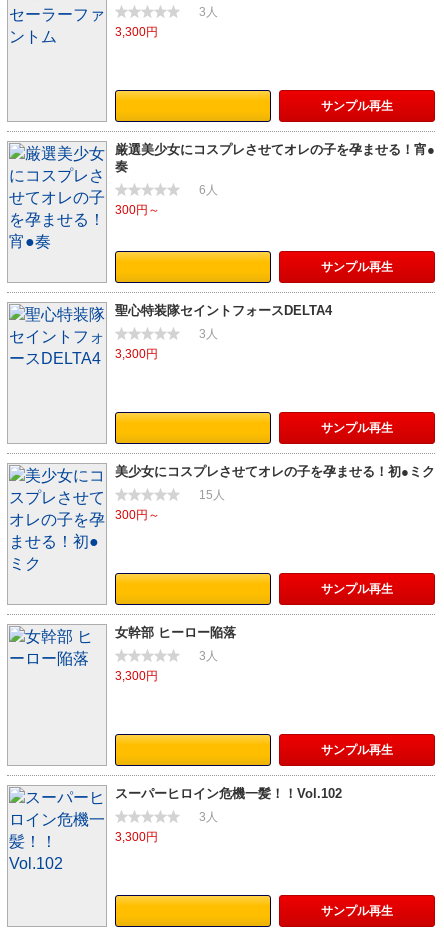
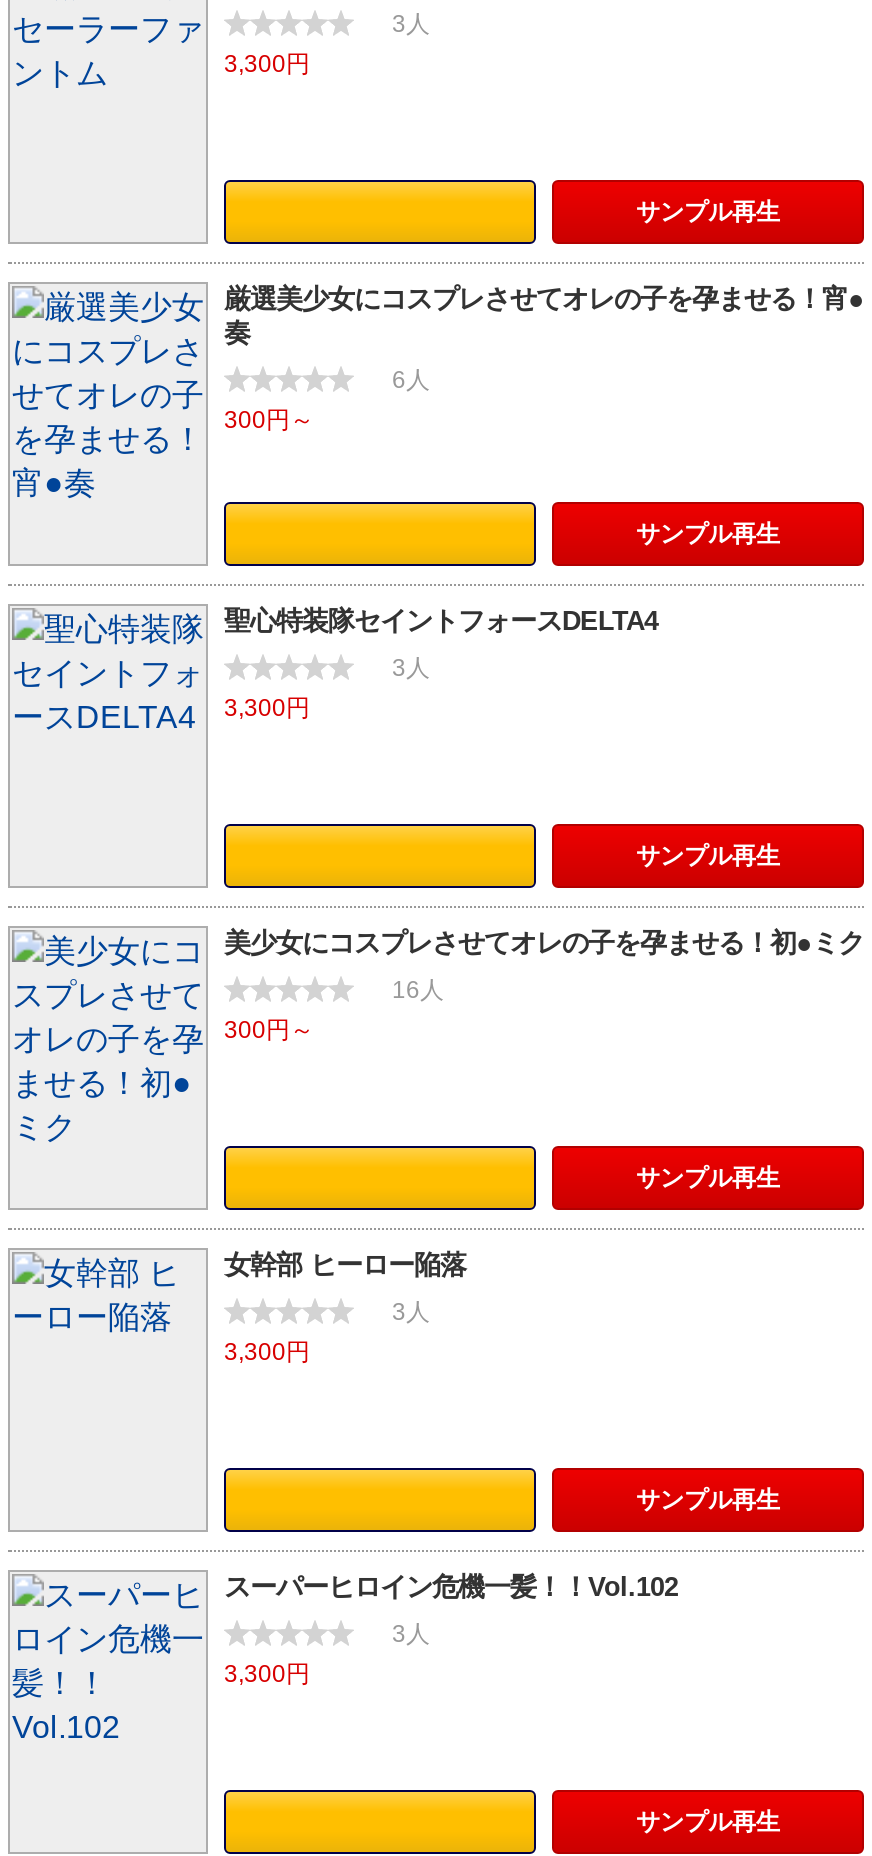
- 15人
+ 16人
